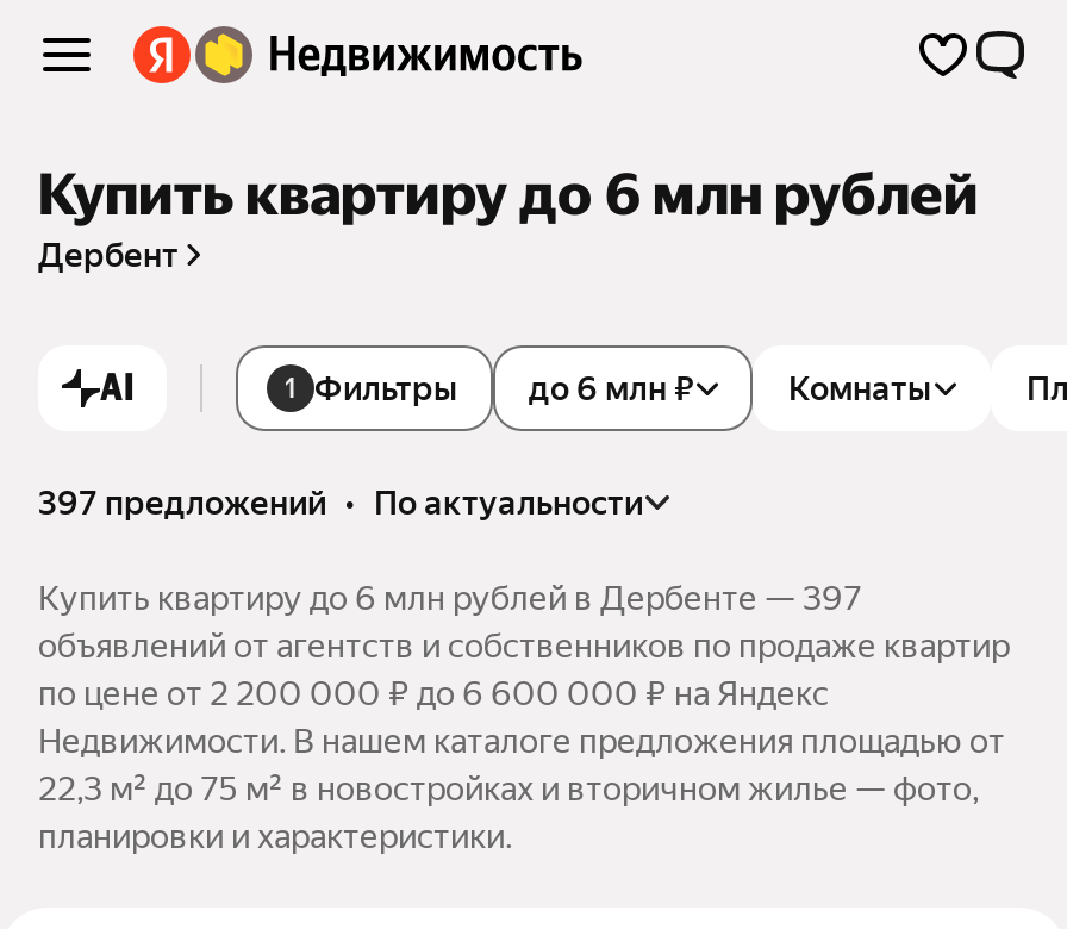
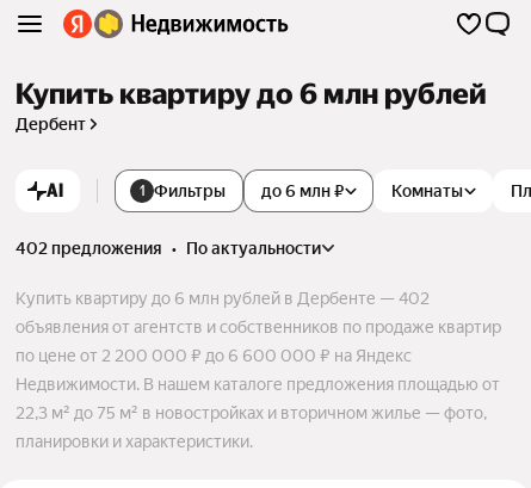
- 397 предложений • по актуальности
+ 402 предложения • по актуальности

- Купить квартиру до 6 млн рублей в Дербенте — 397
+ Купить квартиру до 6 млн рублей в Дербенте — 402

- объявлений от агентств и собственников по продаже квартир
+ объявления от агентств и собственников по продаже квартир
